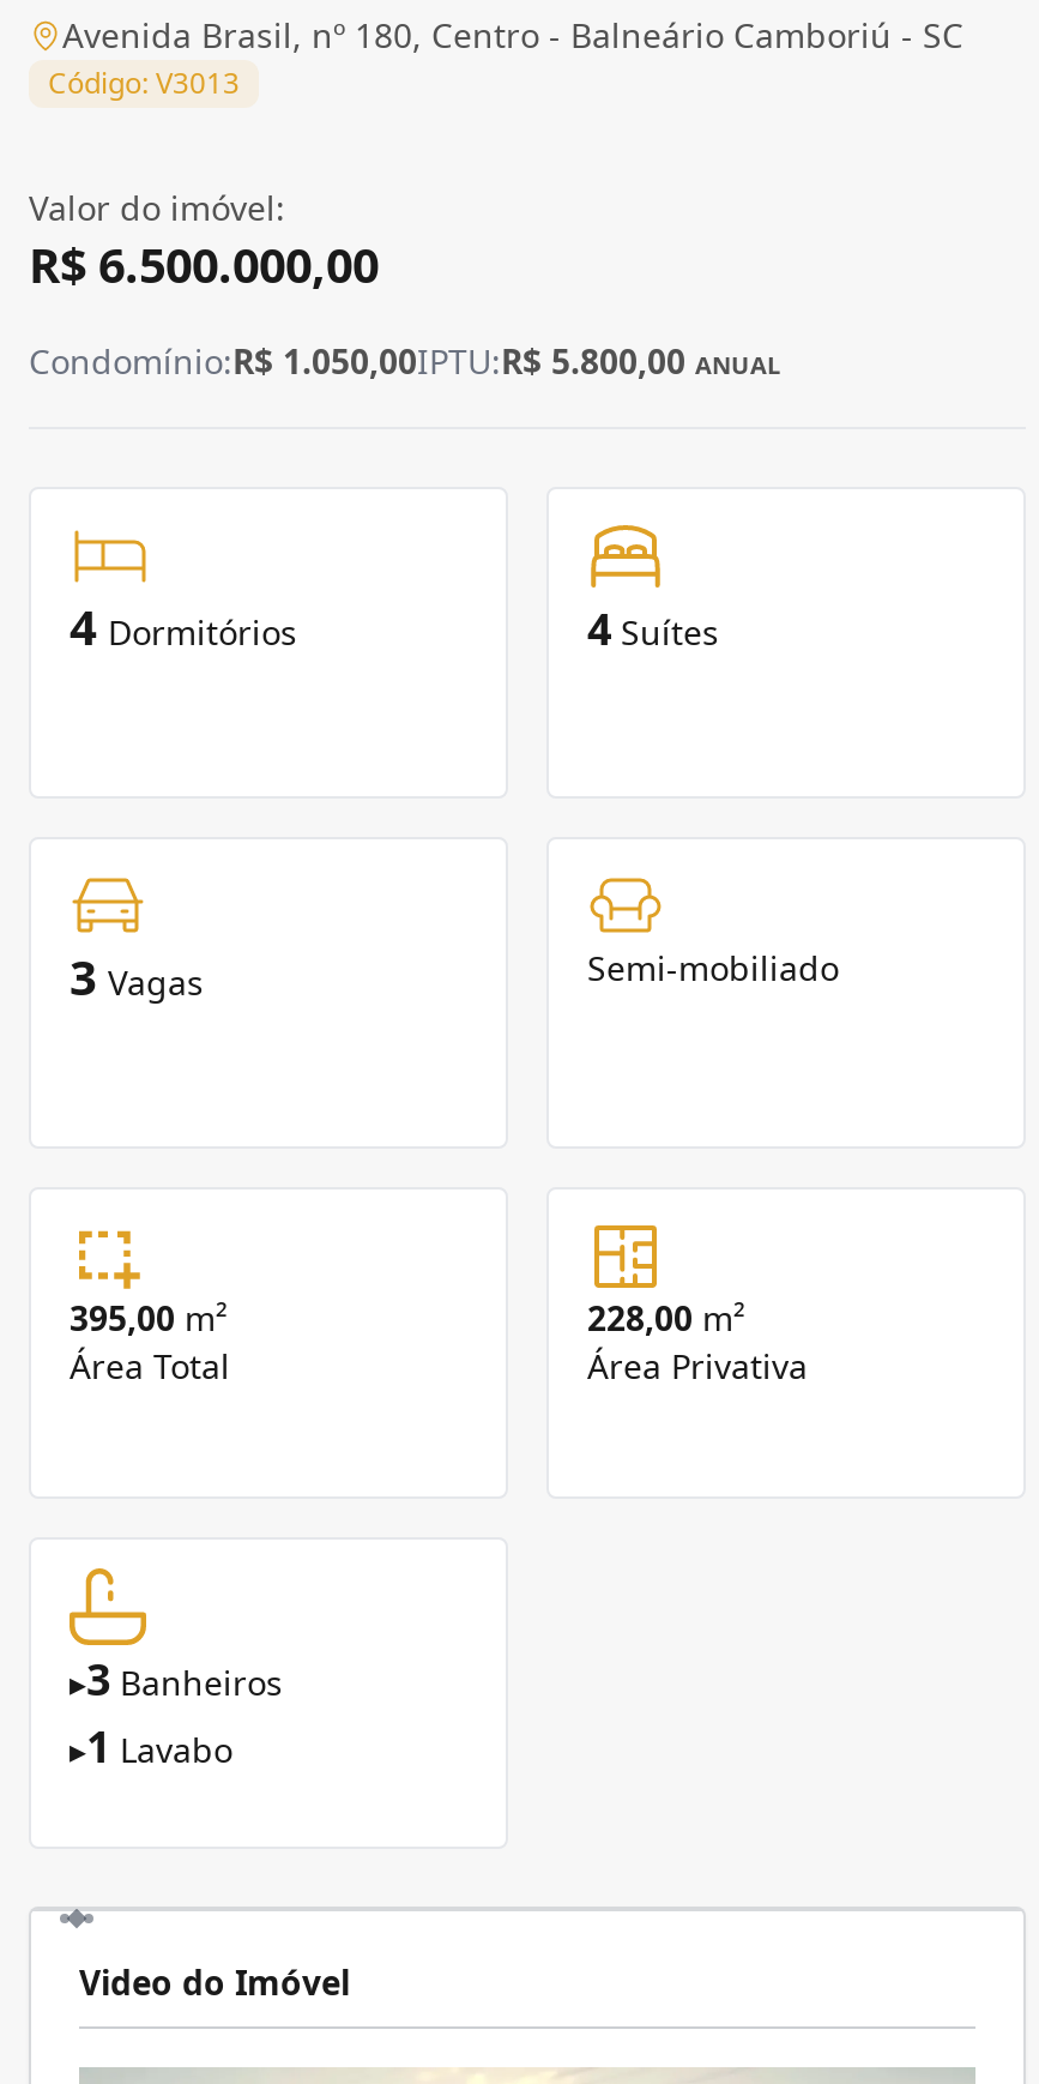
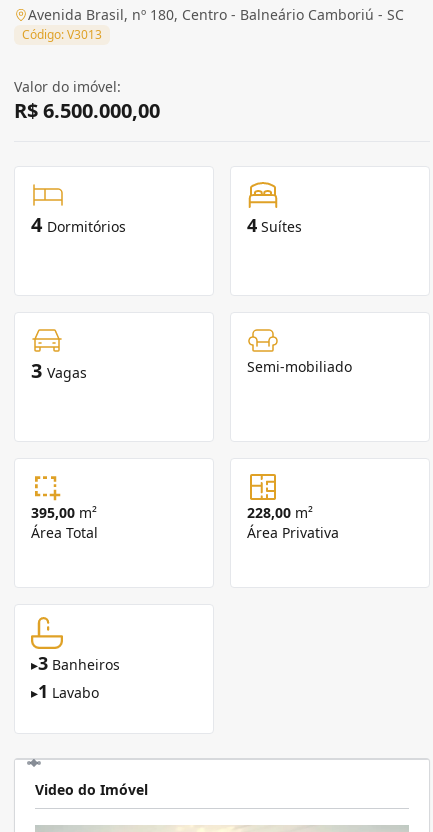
- Condomínio:R$ 1.050,00IPTU:R$ 5.800,00 ANUAL
